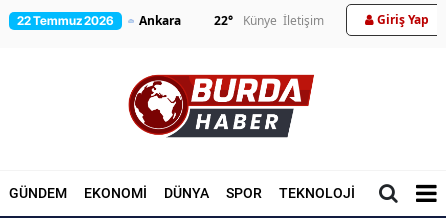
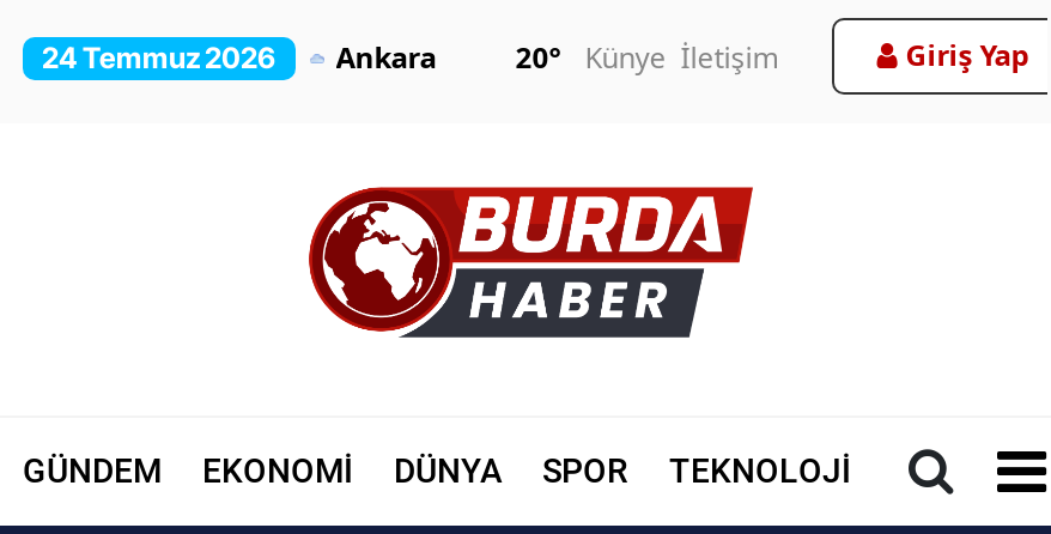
- 22 Temmuz 2026
+ 24 Temmuz 2026

- 22° Künye İletişim
+ 20° Künye İletişim
